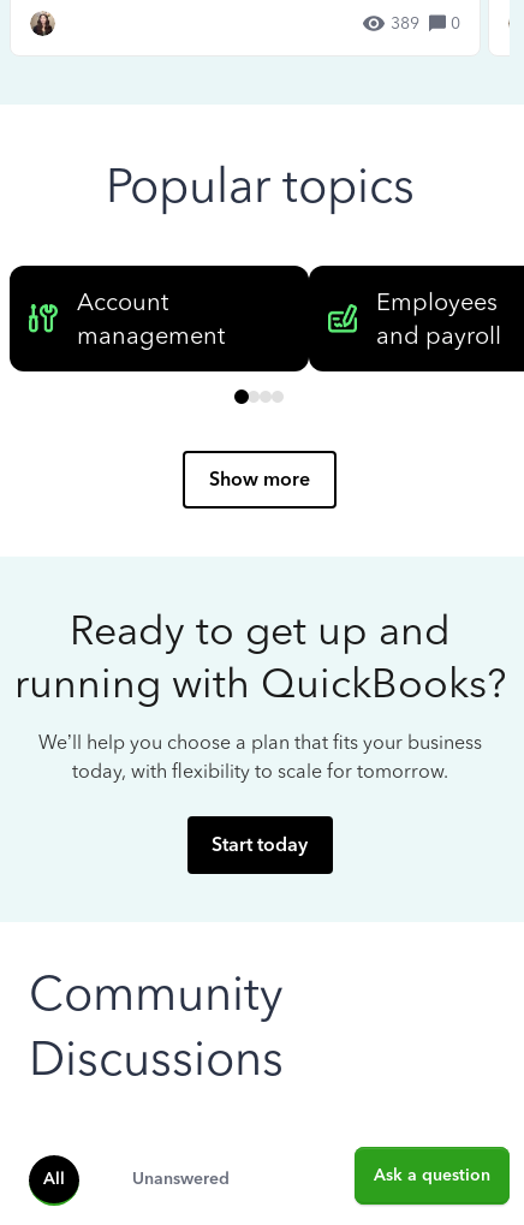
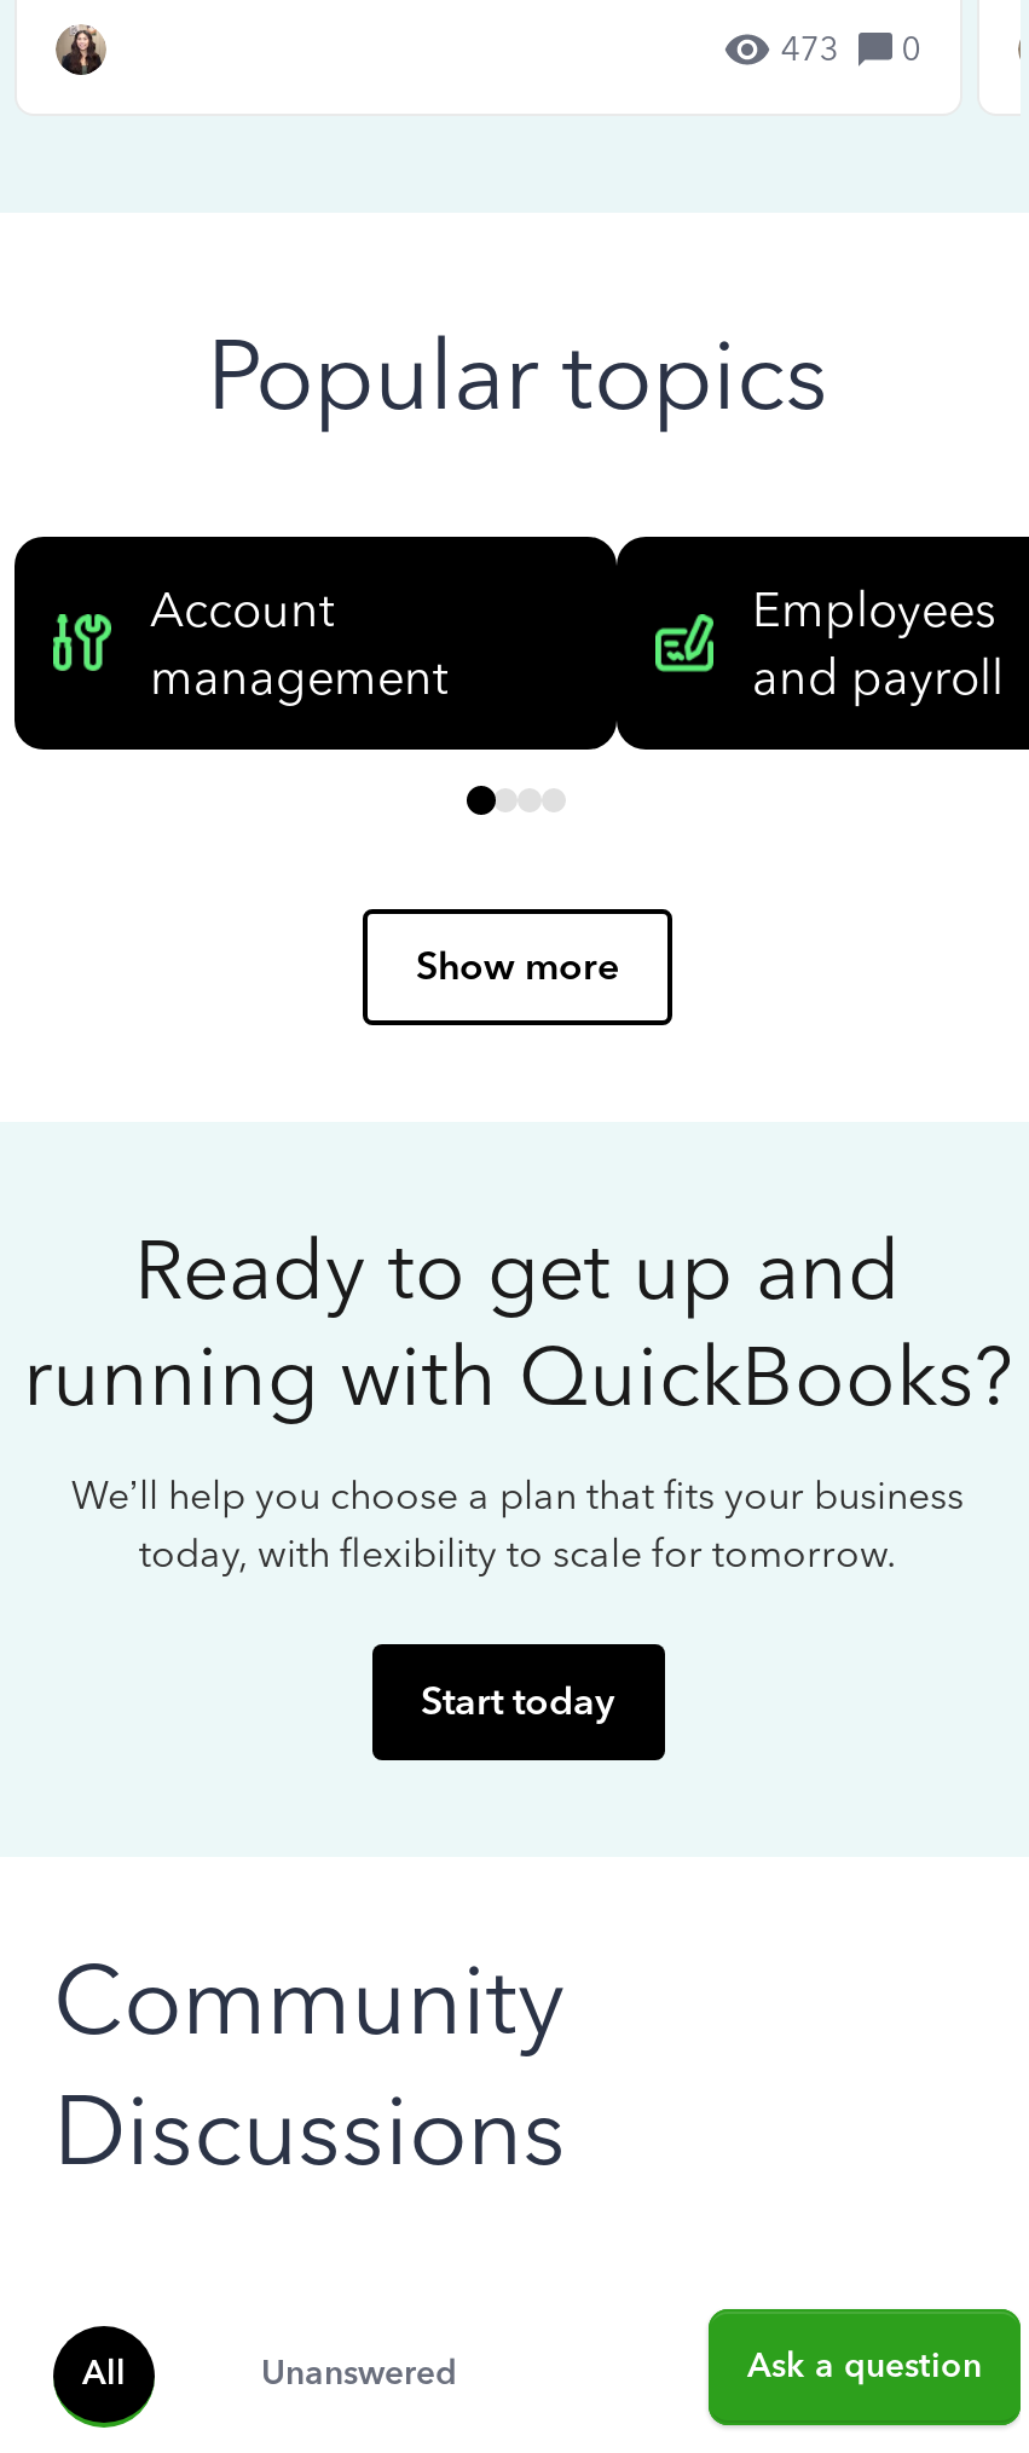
- 389 0
+ 473 0
